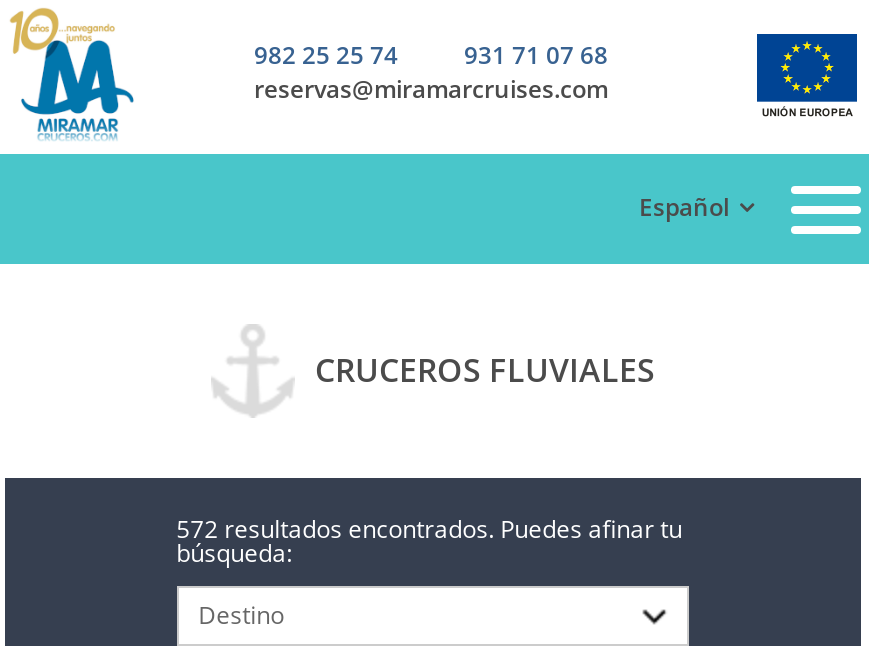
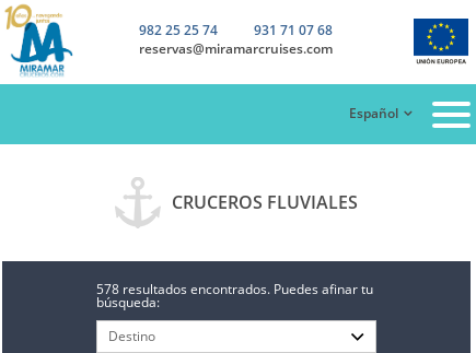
- 572 resultados encontrados. Puedes afinar tu
+ 578 resultados encontrados. Puedes afinar tu
